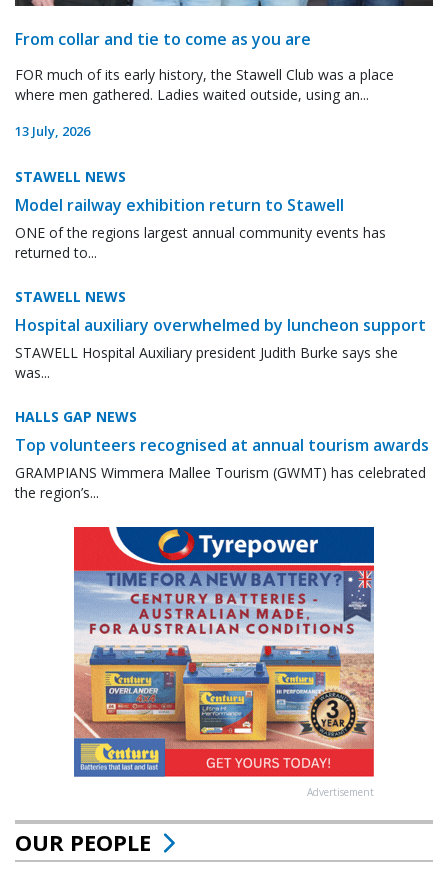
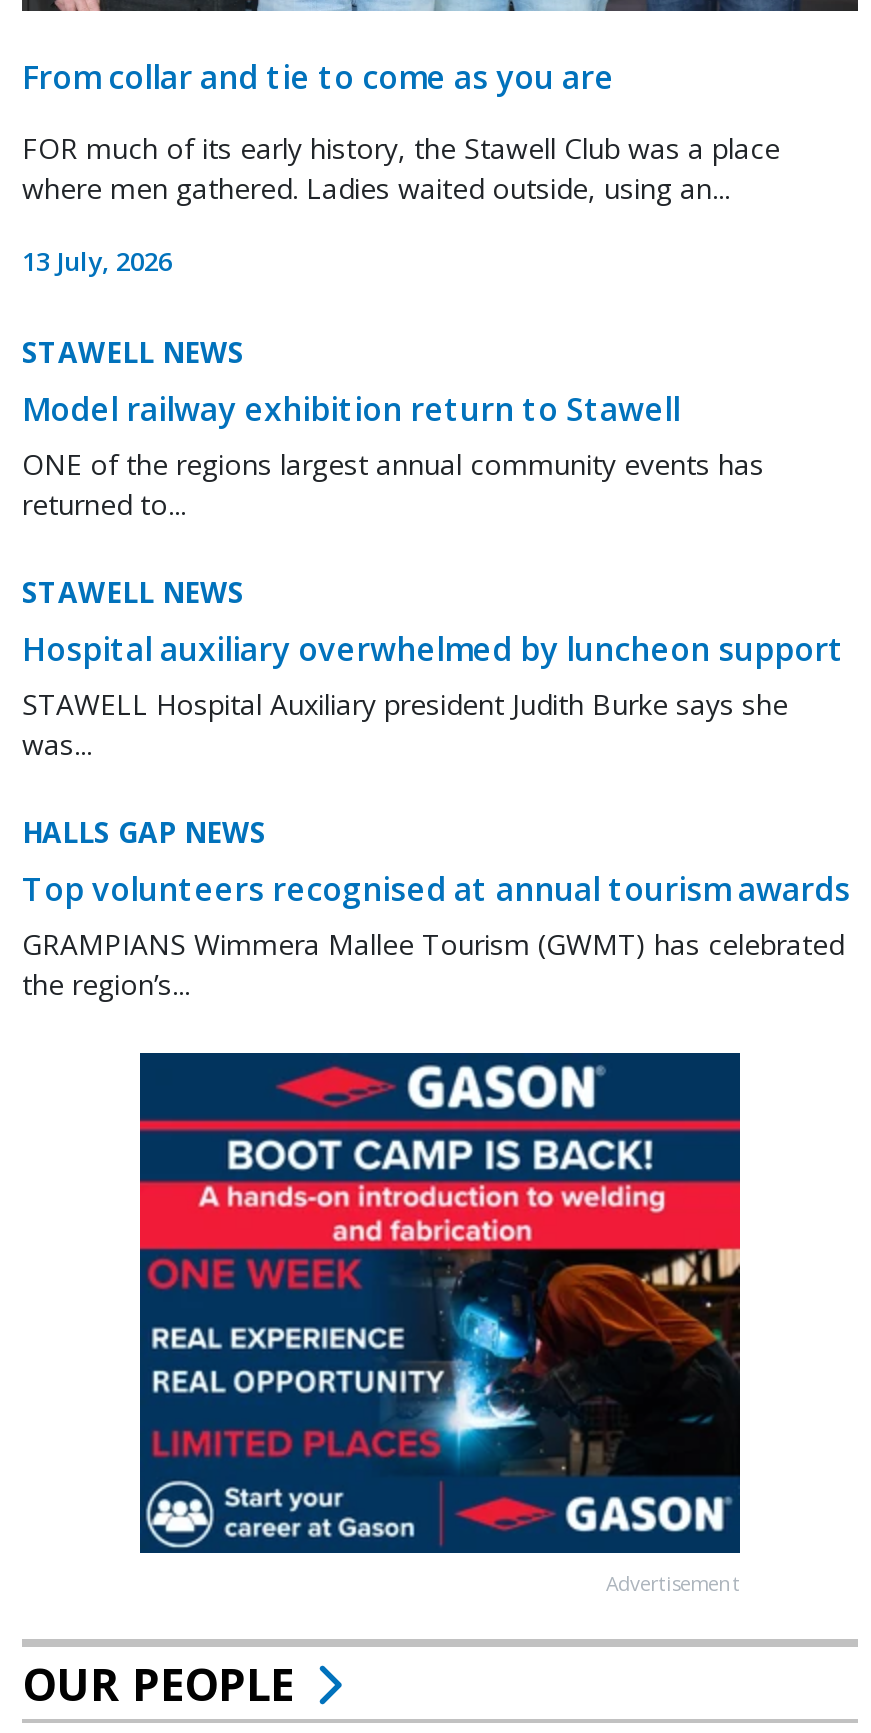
- [image]
+ [image]
